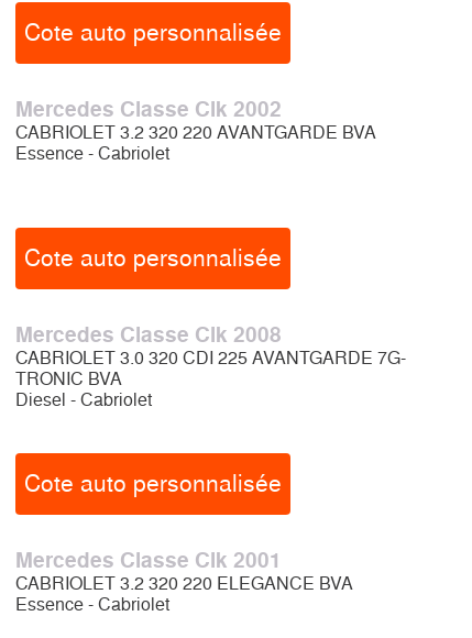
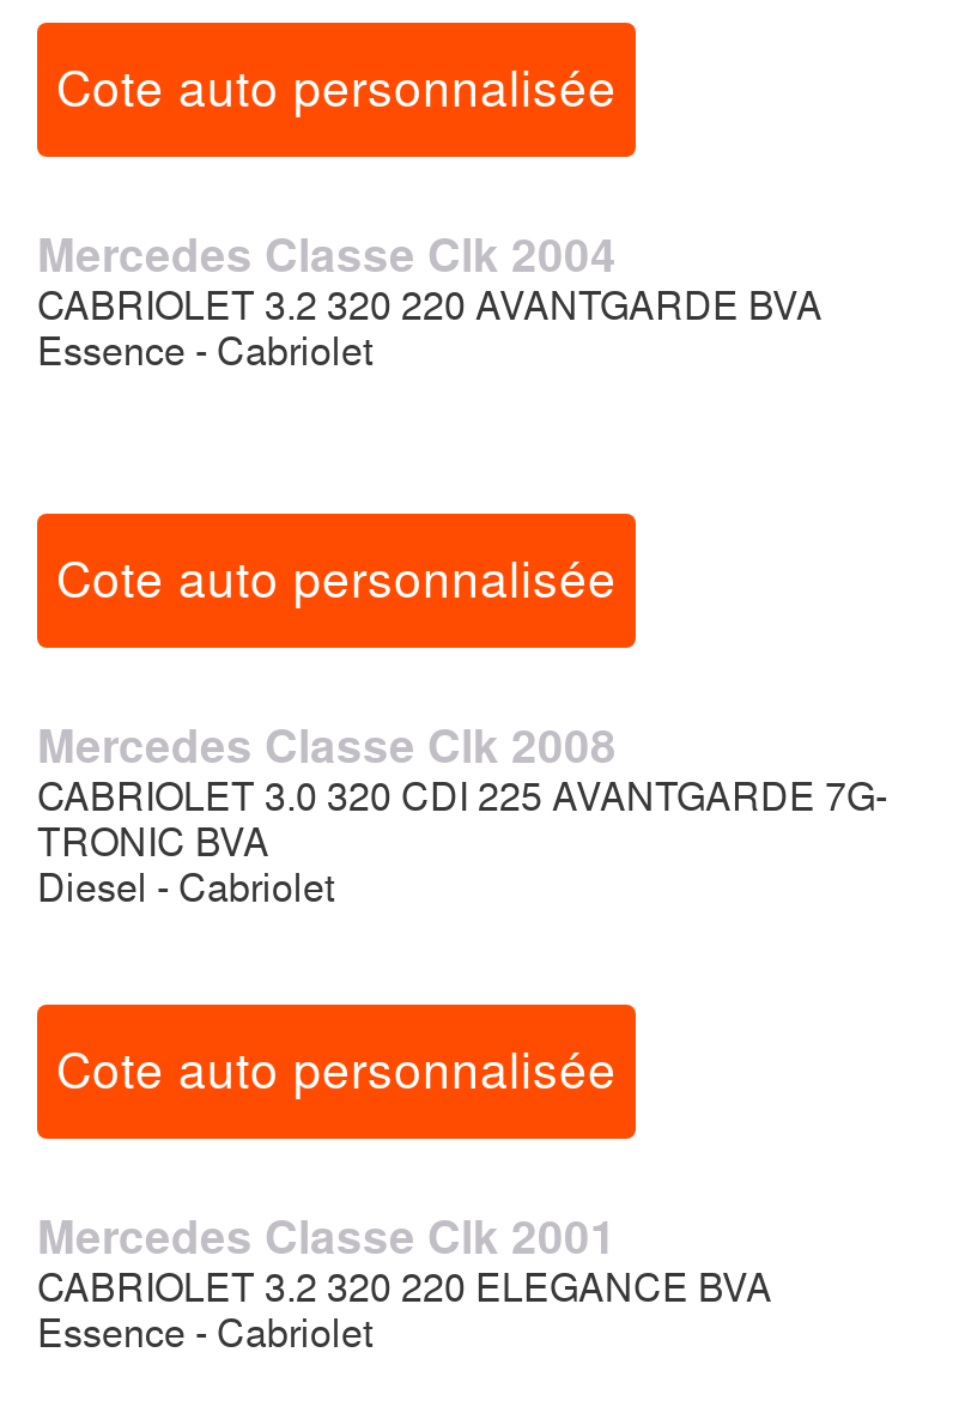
- Mercedes Classe Clk 2002
+ Mercedes Classe Clk 2004
